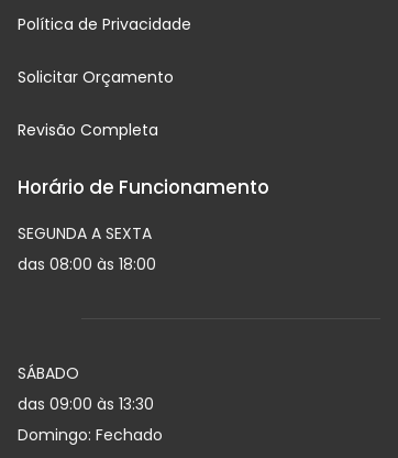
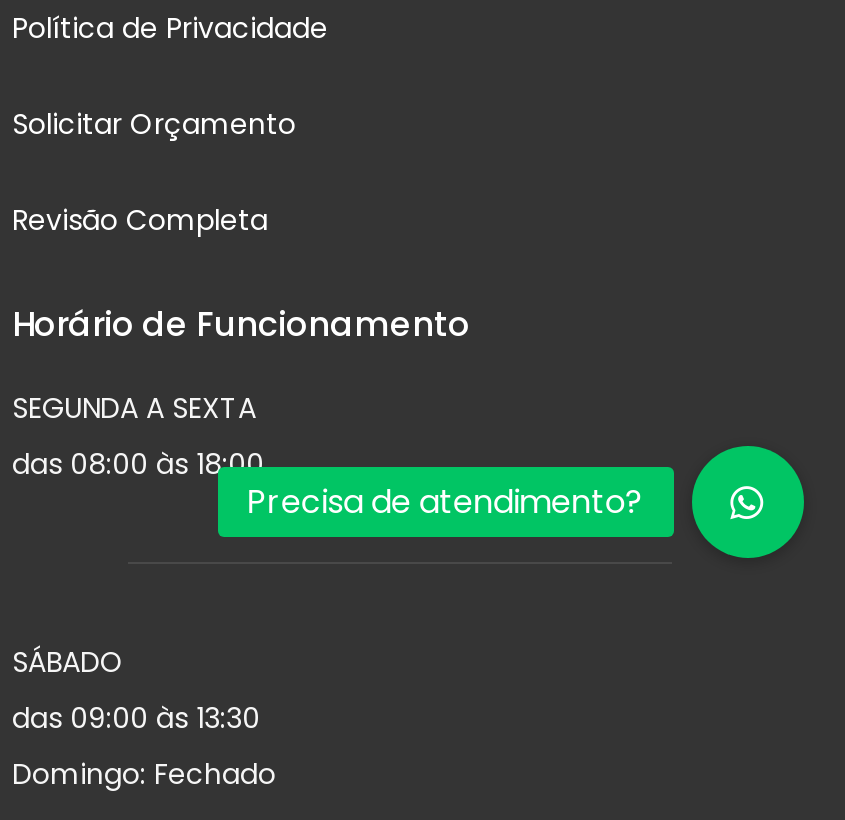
+ [image]

+ [image]
